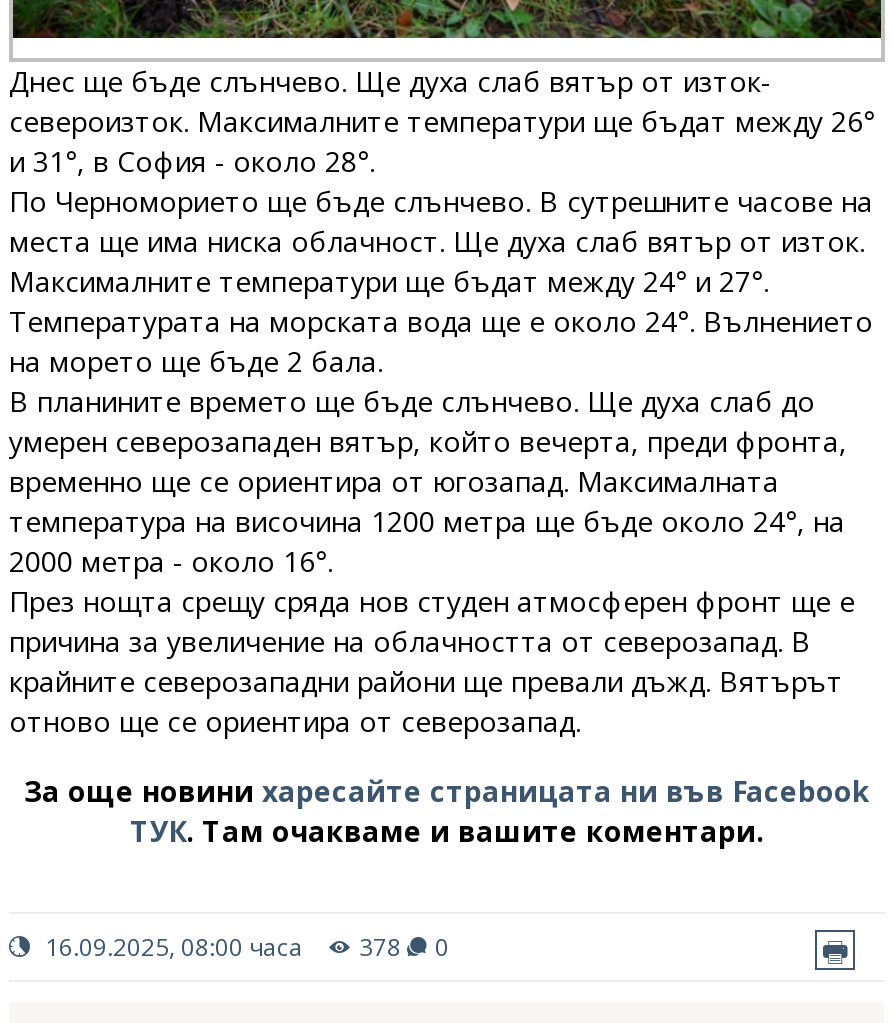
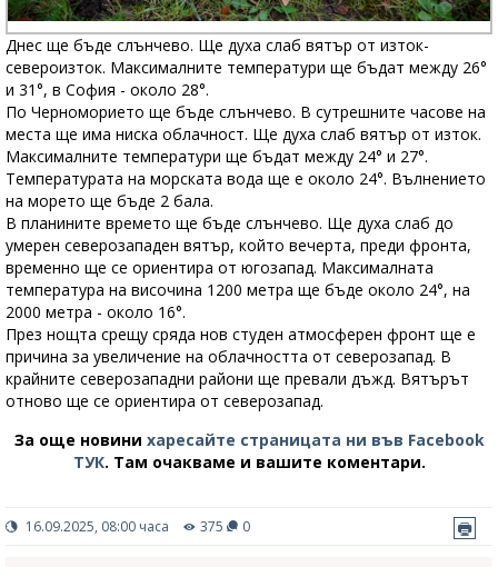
- 16.09.2025, 08:00 часа 378 0
+ 16.09.2025, 08:00 часа 375 0
